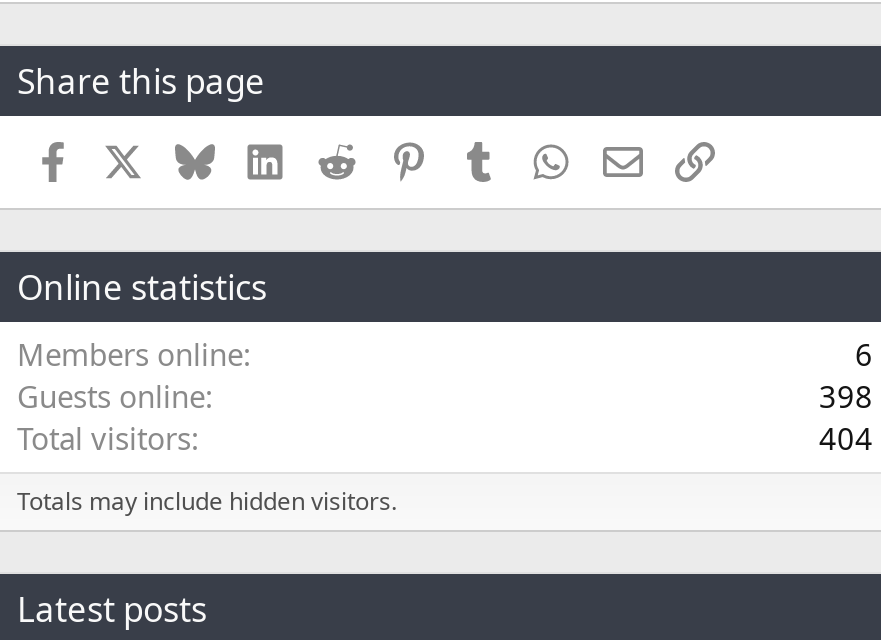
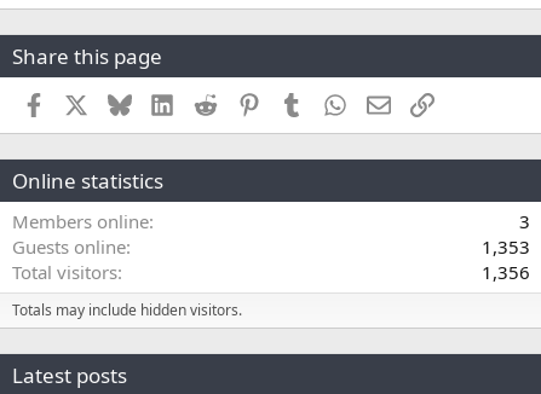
- 6
+ 3

- 398
+ 1,353

- 404
+ 1,356
